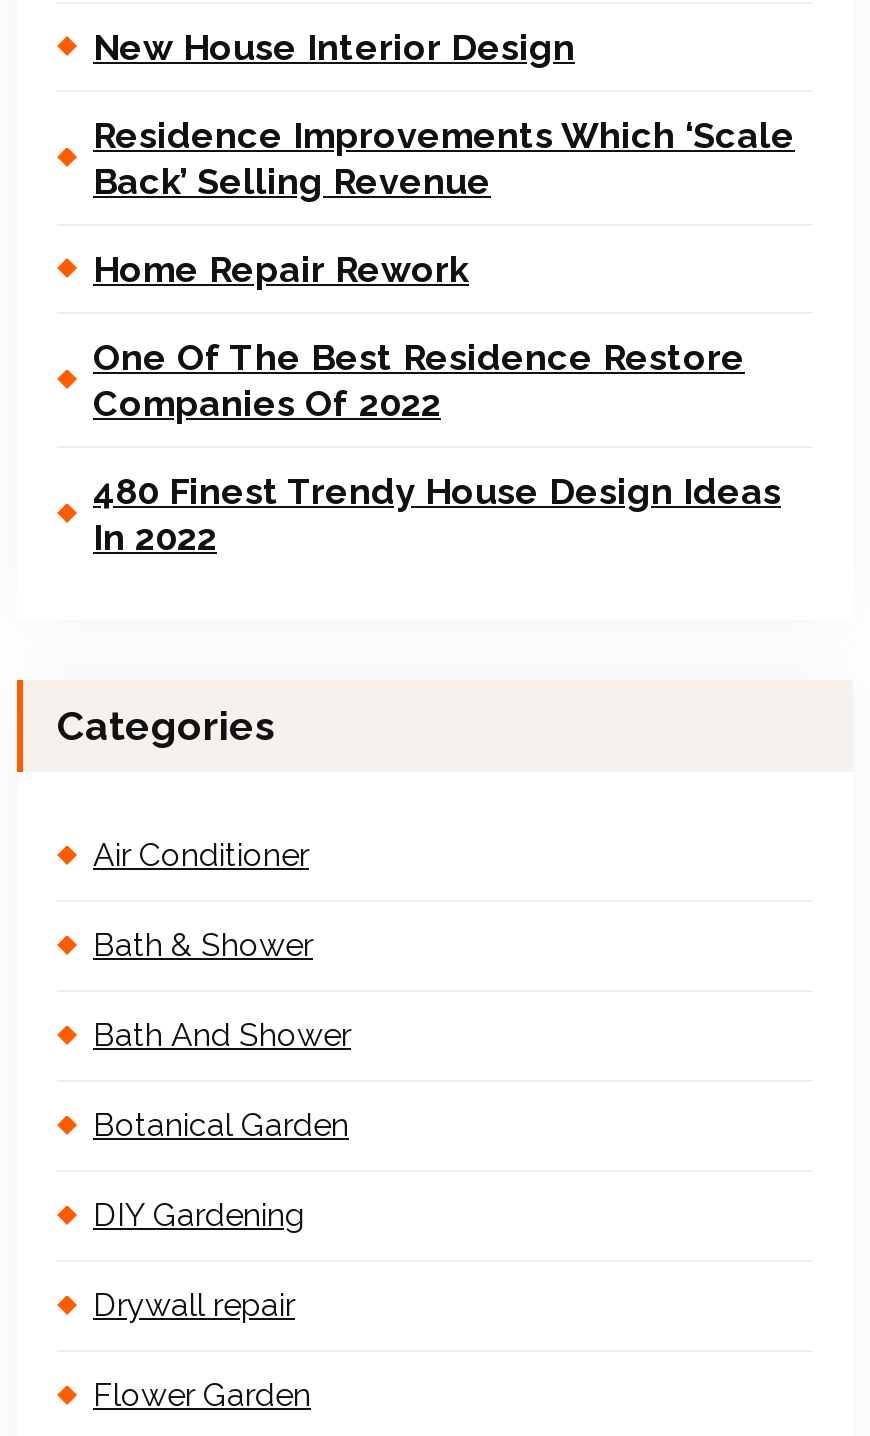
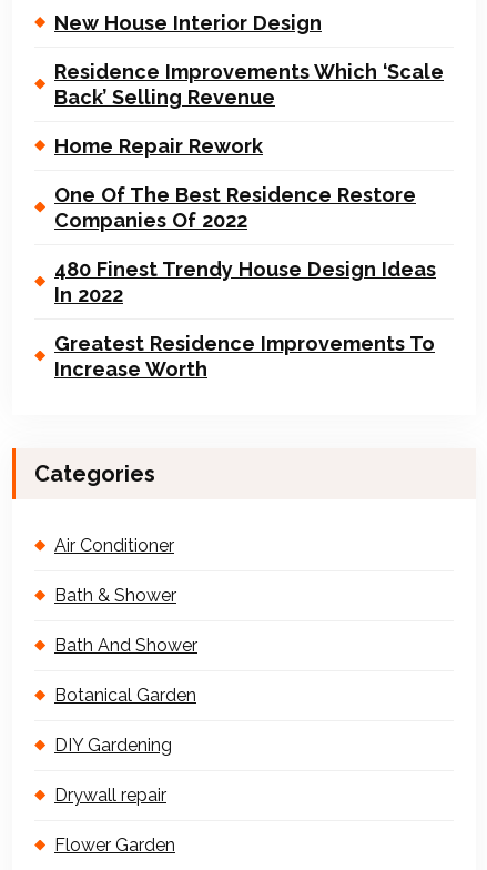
+ Greatest Residence Improvements To
+ Increase Worth
